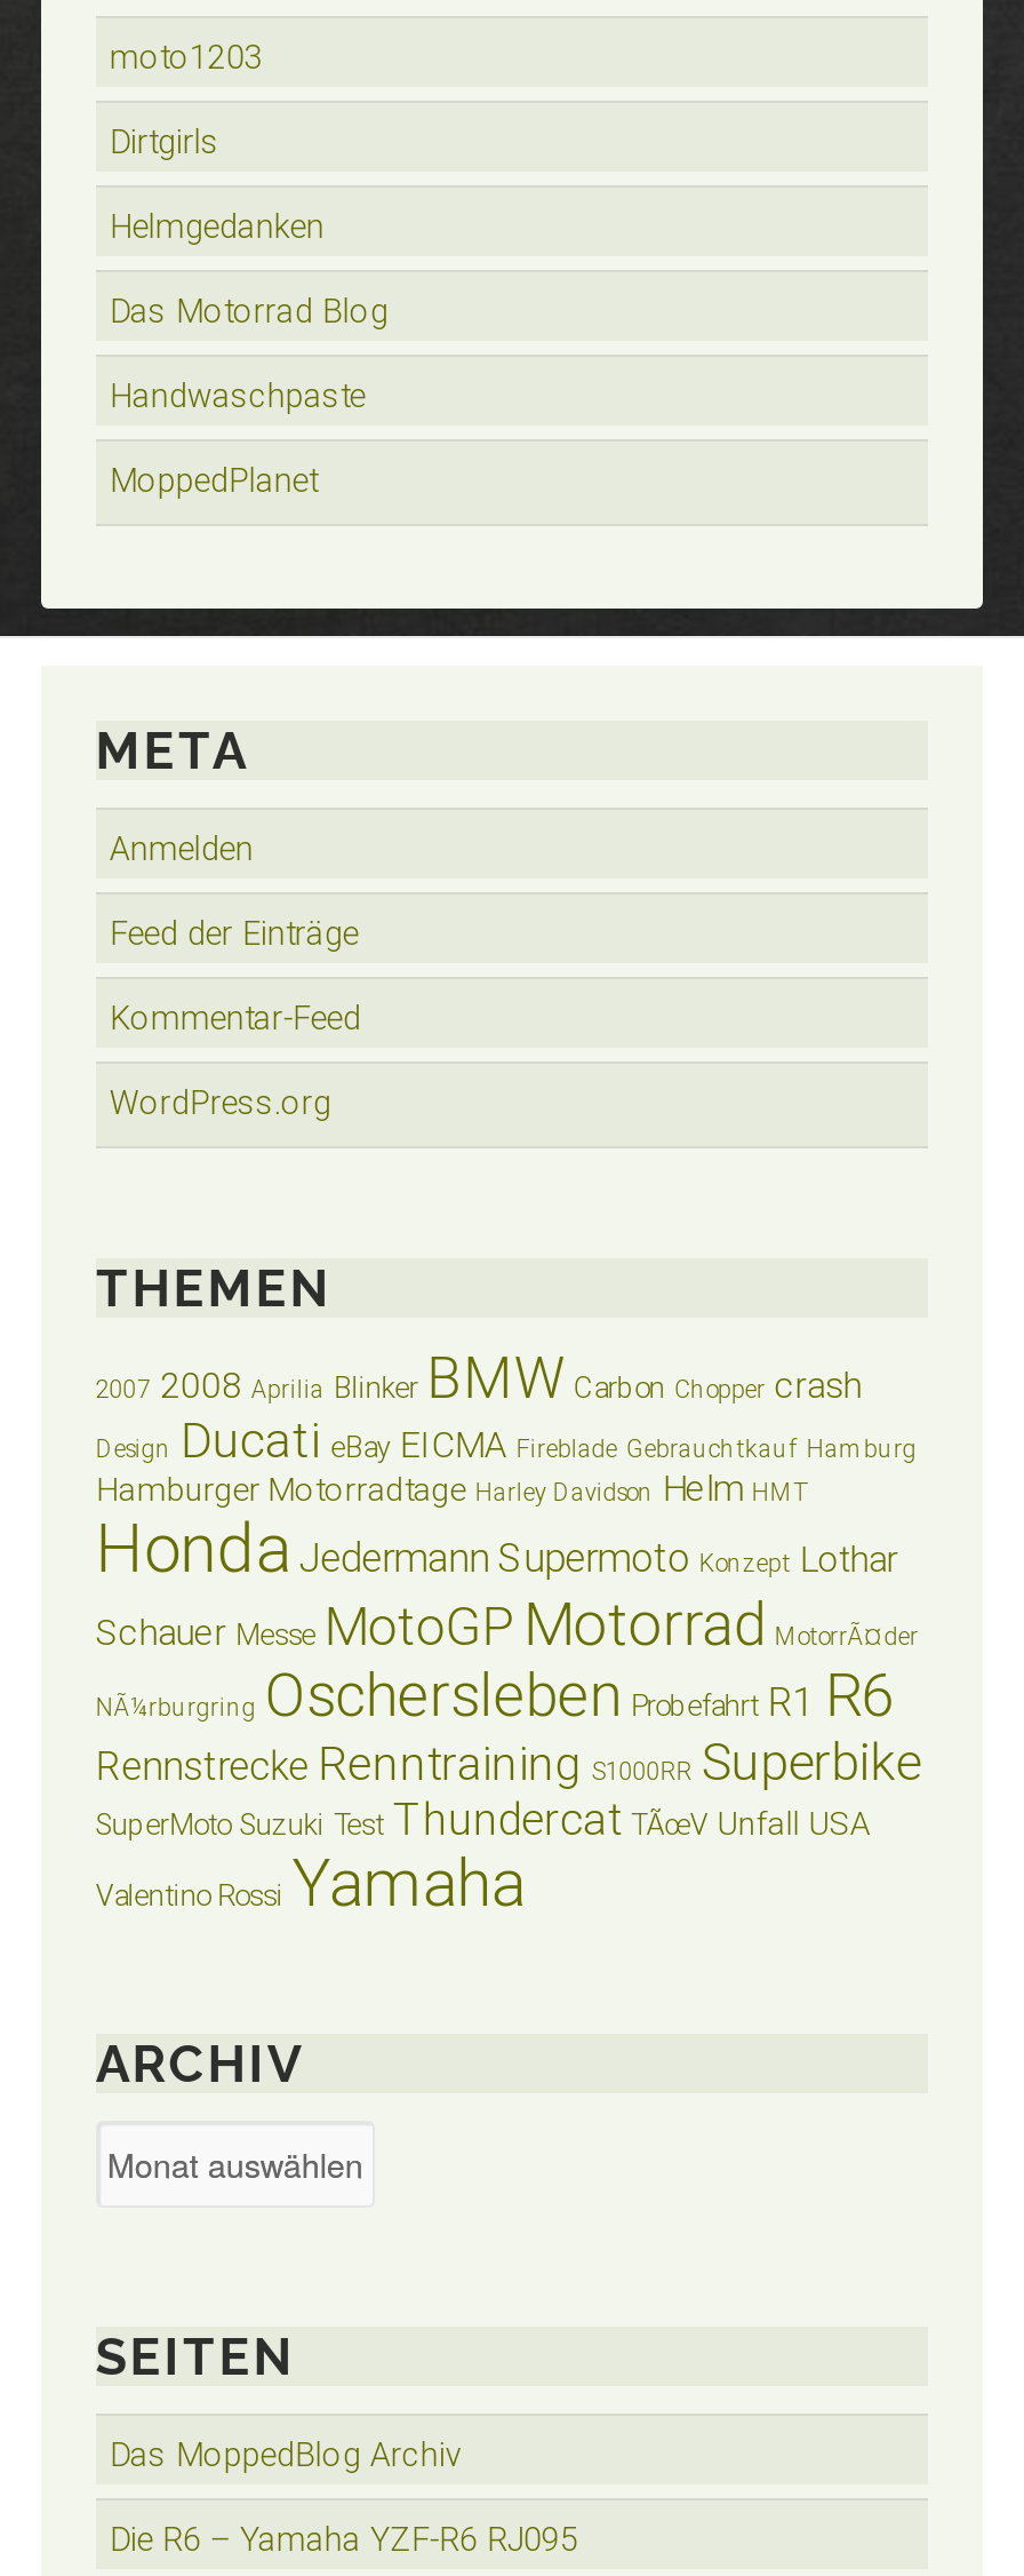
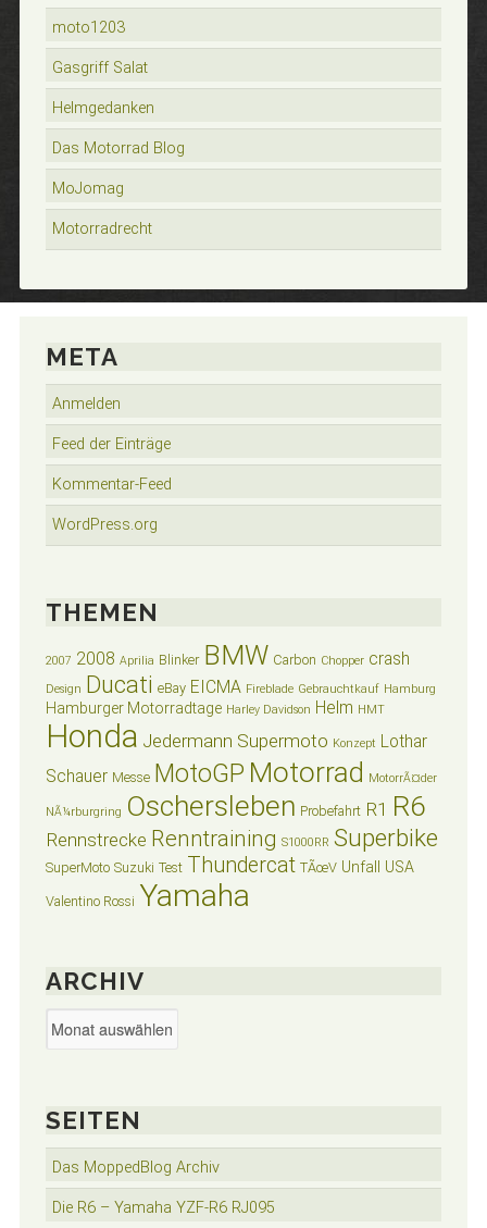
- Dirtgirls
+ Gasgriff Salat

- Handwaschpaste
+ MoJomag

- MoppedPlanet
+ Motorradrecht
